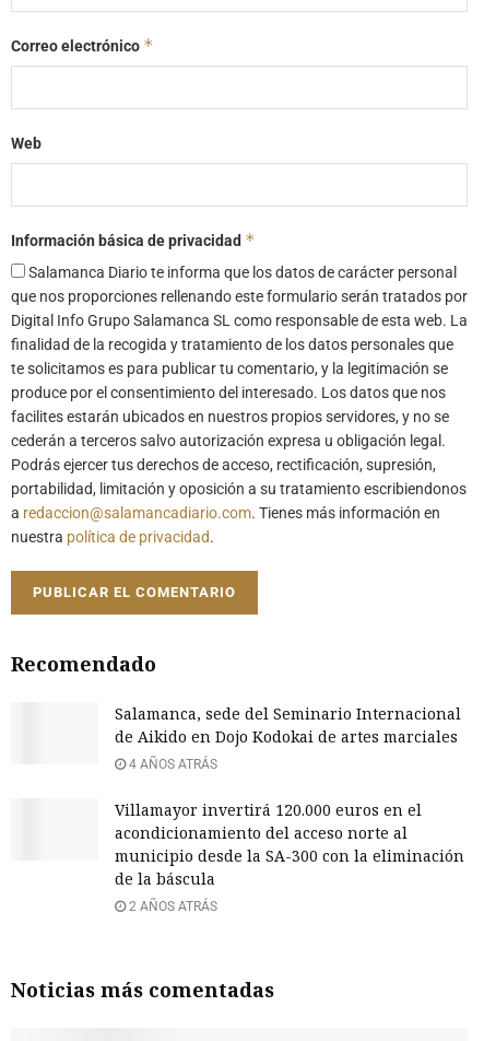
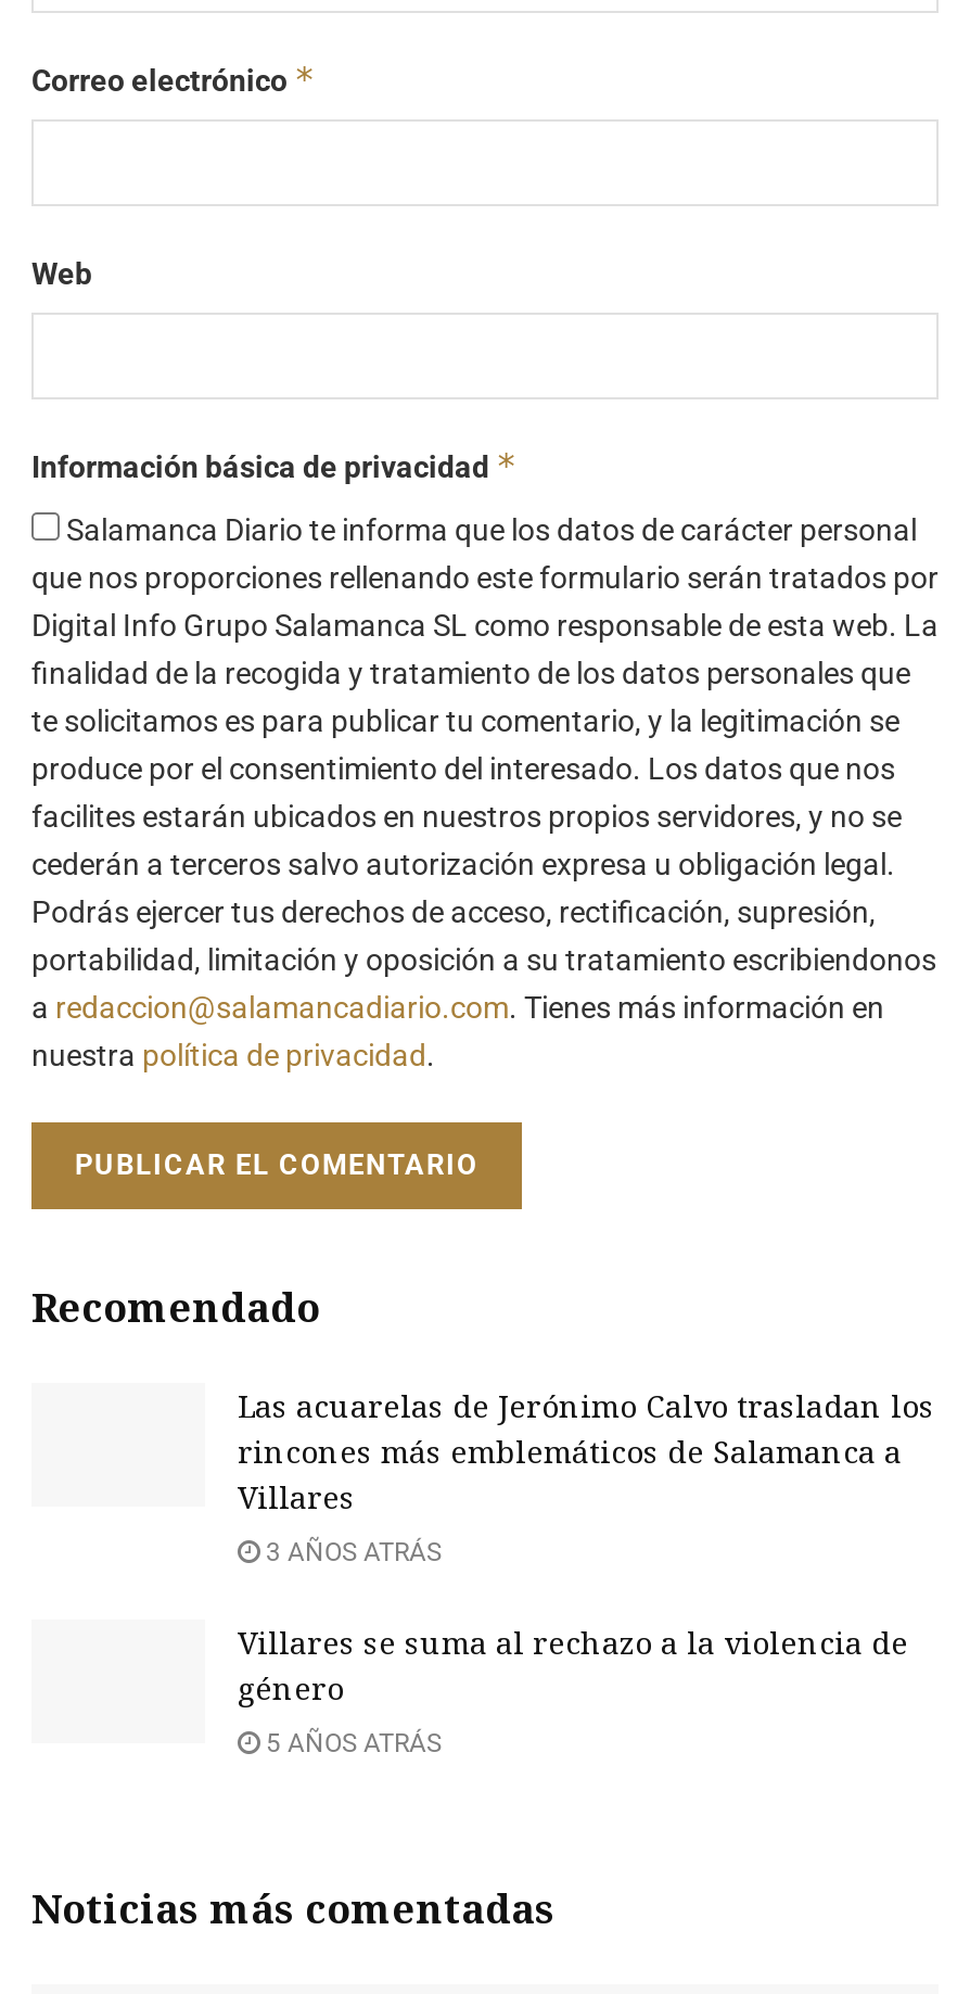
- Salamanca, sede del Seminario Internacional
- de Aikido en Dojo Kodokai de artes marciales
+ Las acuarelas de Jerónimo Calvo trasladan los
+ rincones más emblemáticos de Salamanca a
+ Villares

- 4 AÑOS ATRÁS
+ 3 AÑOS ATRÁS

- Villamayor invertirá 120.000 euros en el
- acondicionamiento del acceso norte al
- municipio desde la SA-300 con la eliminación
- de la báscula
+ Villares se suma al rechazo a la violencia de
+ género

- 2 AÑOS ATRÁS
+ 5 AÑOS ATRÁS
